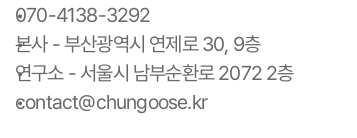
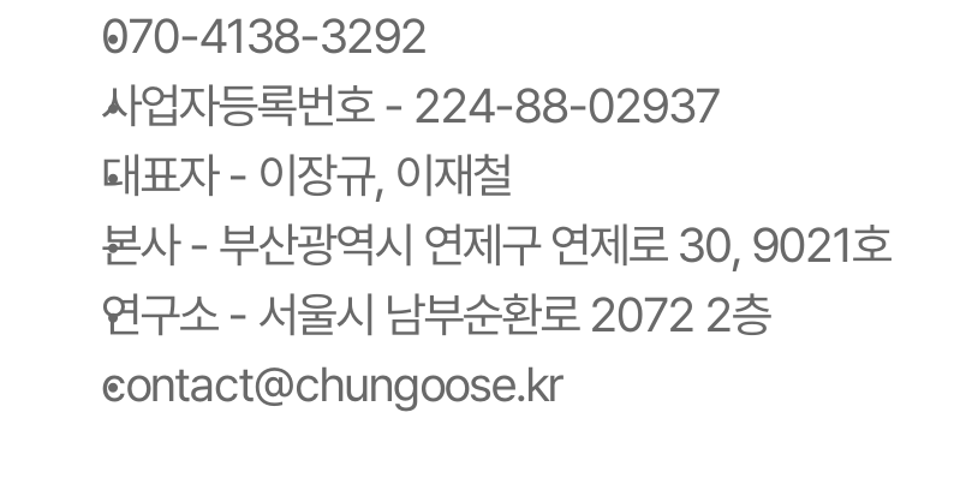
- 본사 - 부산광역시 연제로 30, 9층
+ 사업자등록번호 - 224-88-02937
+ 대표자 - 이장규, 이재철
+ 본사 - 부산광역시 연제구 연제로 30, 9021호
